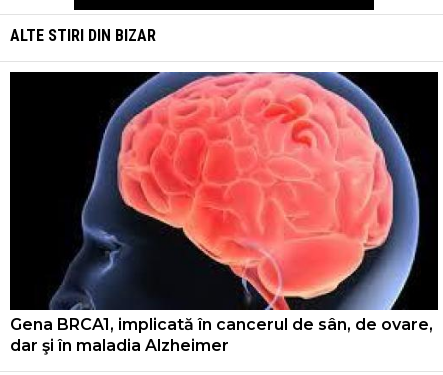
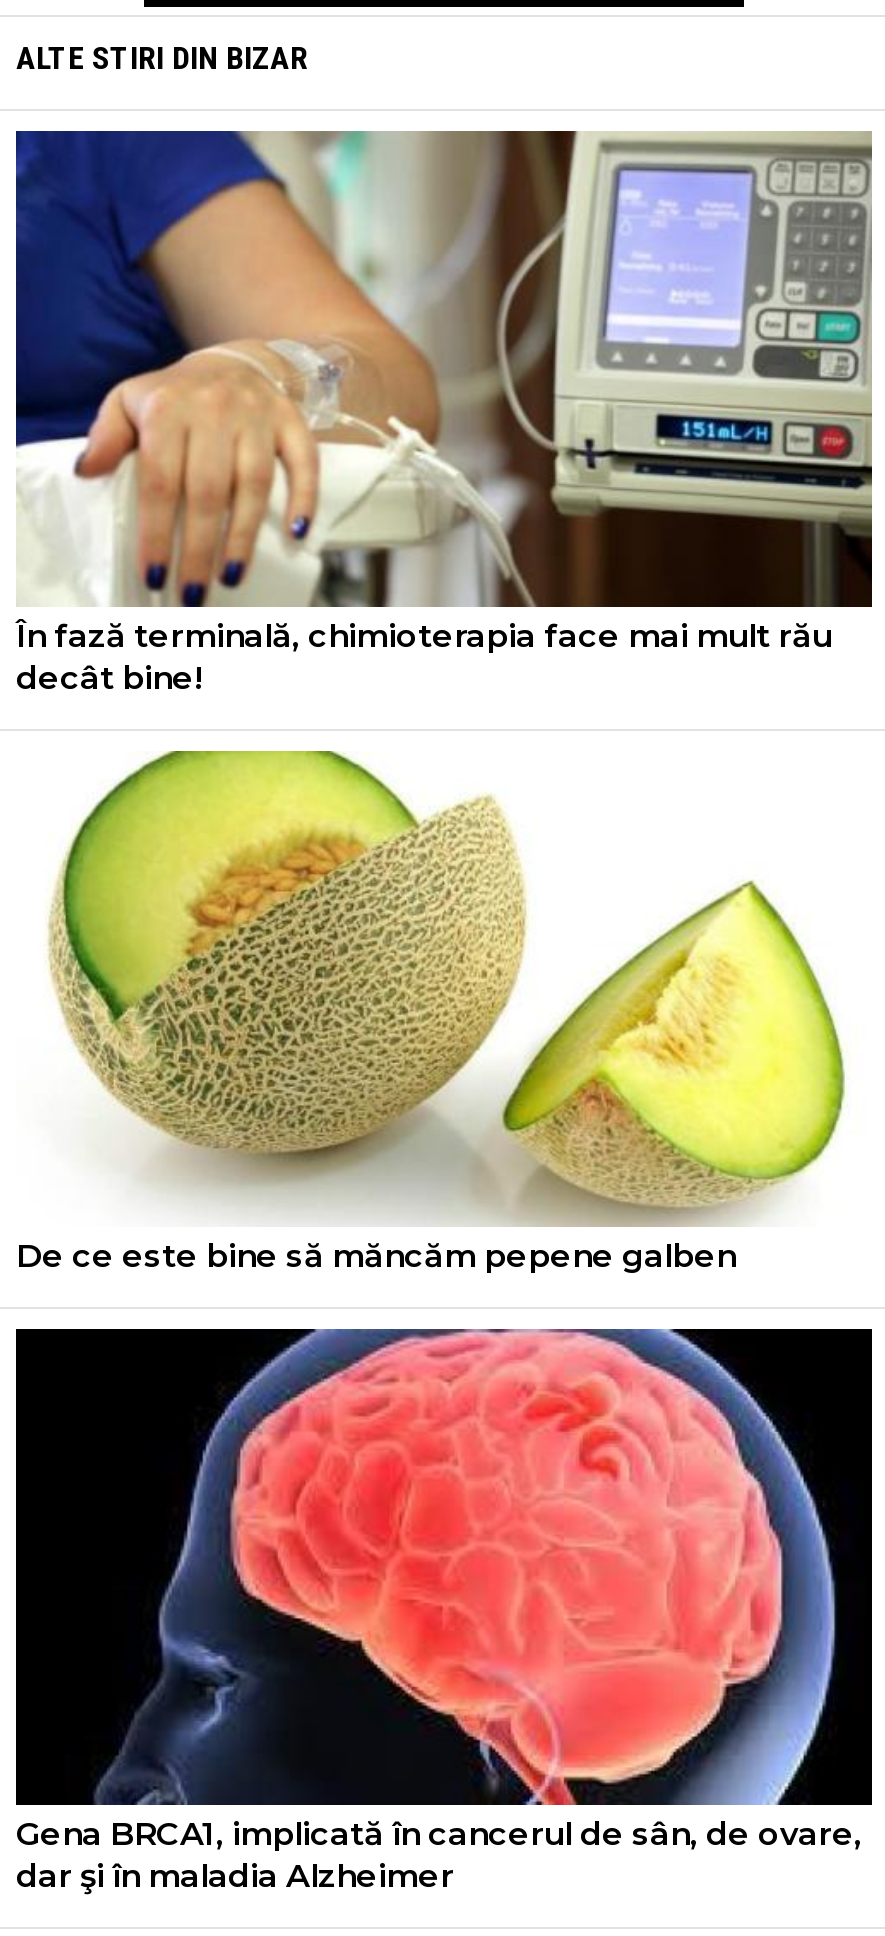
+ [image]
+ În fază terminală, chimioterapia face mai mult rău
+ decât bine!

+ [image]
+ De ce este bine să măncăm pepene galben
